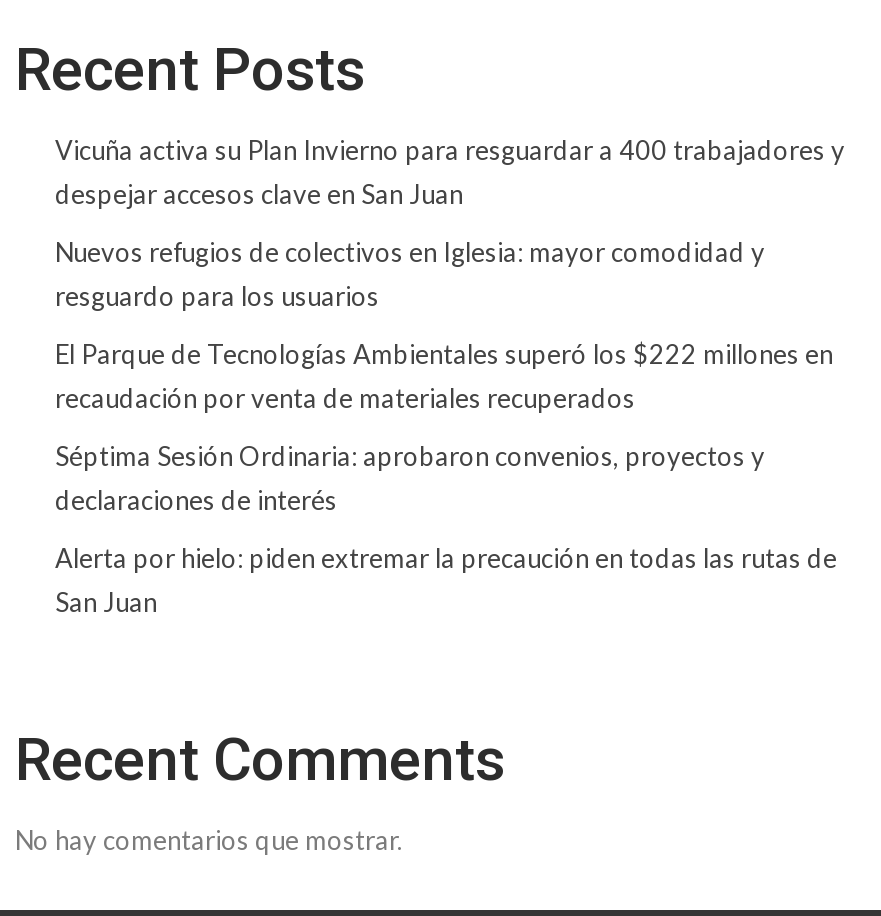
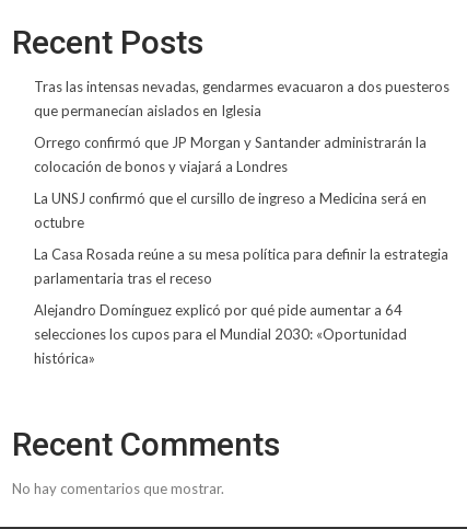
- Vicuña activa su Plan Invierno para resguardar a 400 trabajadores y
- despejar accesos clave en San Juan
+ Tras las intensas nevadas, gendarmes evacuaron a dos puesteros
+ que permanecían aislados en Iglesia

- Nuevos refugios de colectivos en Iglesia: mayor comodidad y
- resguardo para los usuarios
+ Orrego confirmó que JP Morgan y Santander administrarán la
+ colocación de bonos y viajará a Londres

- El Parque de Tecnologías Ambientales superó los $222 millones en
- recaudación por venta de materiales recuperados
+ La UNSJ confirmó que el cursillo de ingreso a Medicina será en
+ octubre

- Séptima Sesión Ordinaria: aprobaron convenios, proyectos y
- declaraciones de interés
+ La Casa Rosada reúne a su mesa política para definir la estrategia
+ parlamentaria tras el receso

- Alerta por hielo: piden extremar la precaución en todas las rutas de
- San Juan
+ Alejandro Domínguez explicó por qué pide aumentar a 64
+ selecciones los cupos para el Mundial 2030: «Oportunidad
+ histórica»
